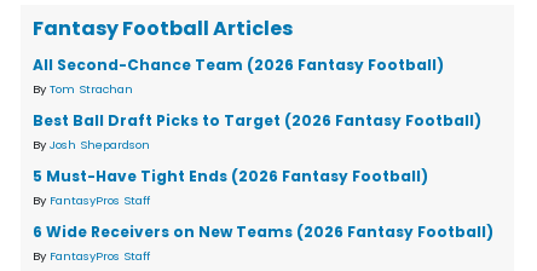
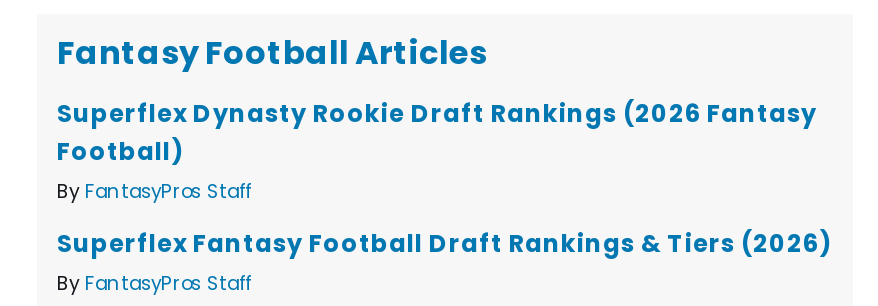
- All Second-Chance Team (2026 Fantasy Football)
- By Tom Strachan
- Best Ball Draft Picks to Target (2026 Fantasy Football)
- By Josh Shepardson
- 5 Must-Have Tight Ends (2026 Fantasy Football)
+ Superflex Dynasty Rookie Draft Rankings (2026 Fantasy
+ Football)

- 6 Wide Receivers on New Teams (2026 Fantasy Football)
+ Superflex Fantasy Football Draft Rankings & Tiers (2026)
